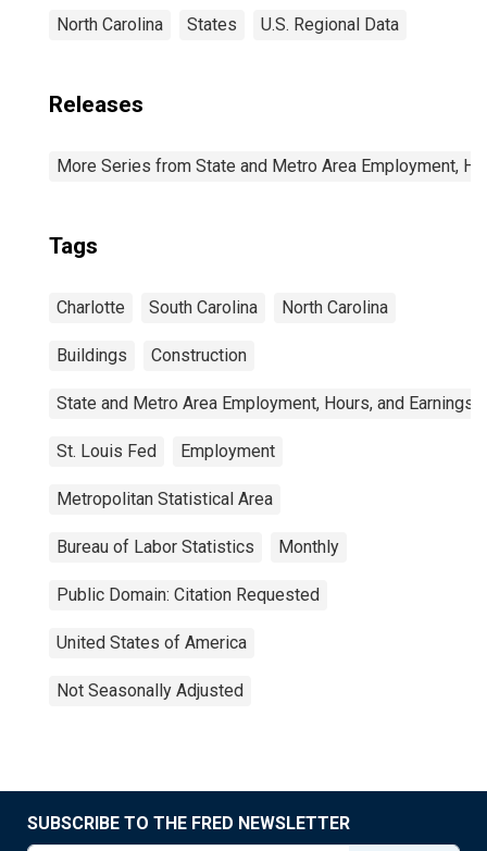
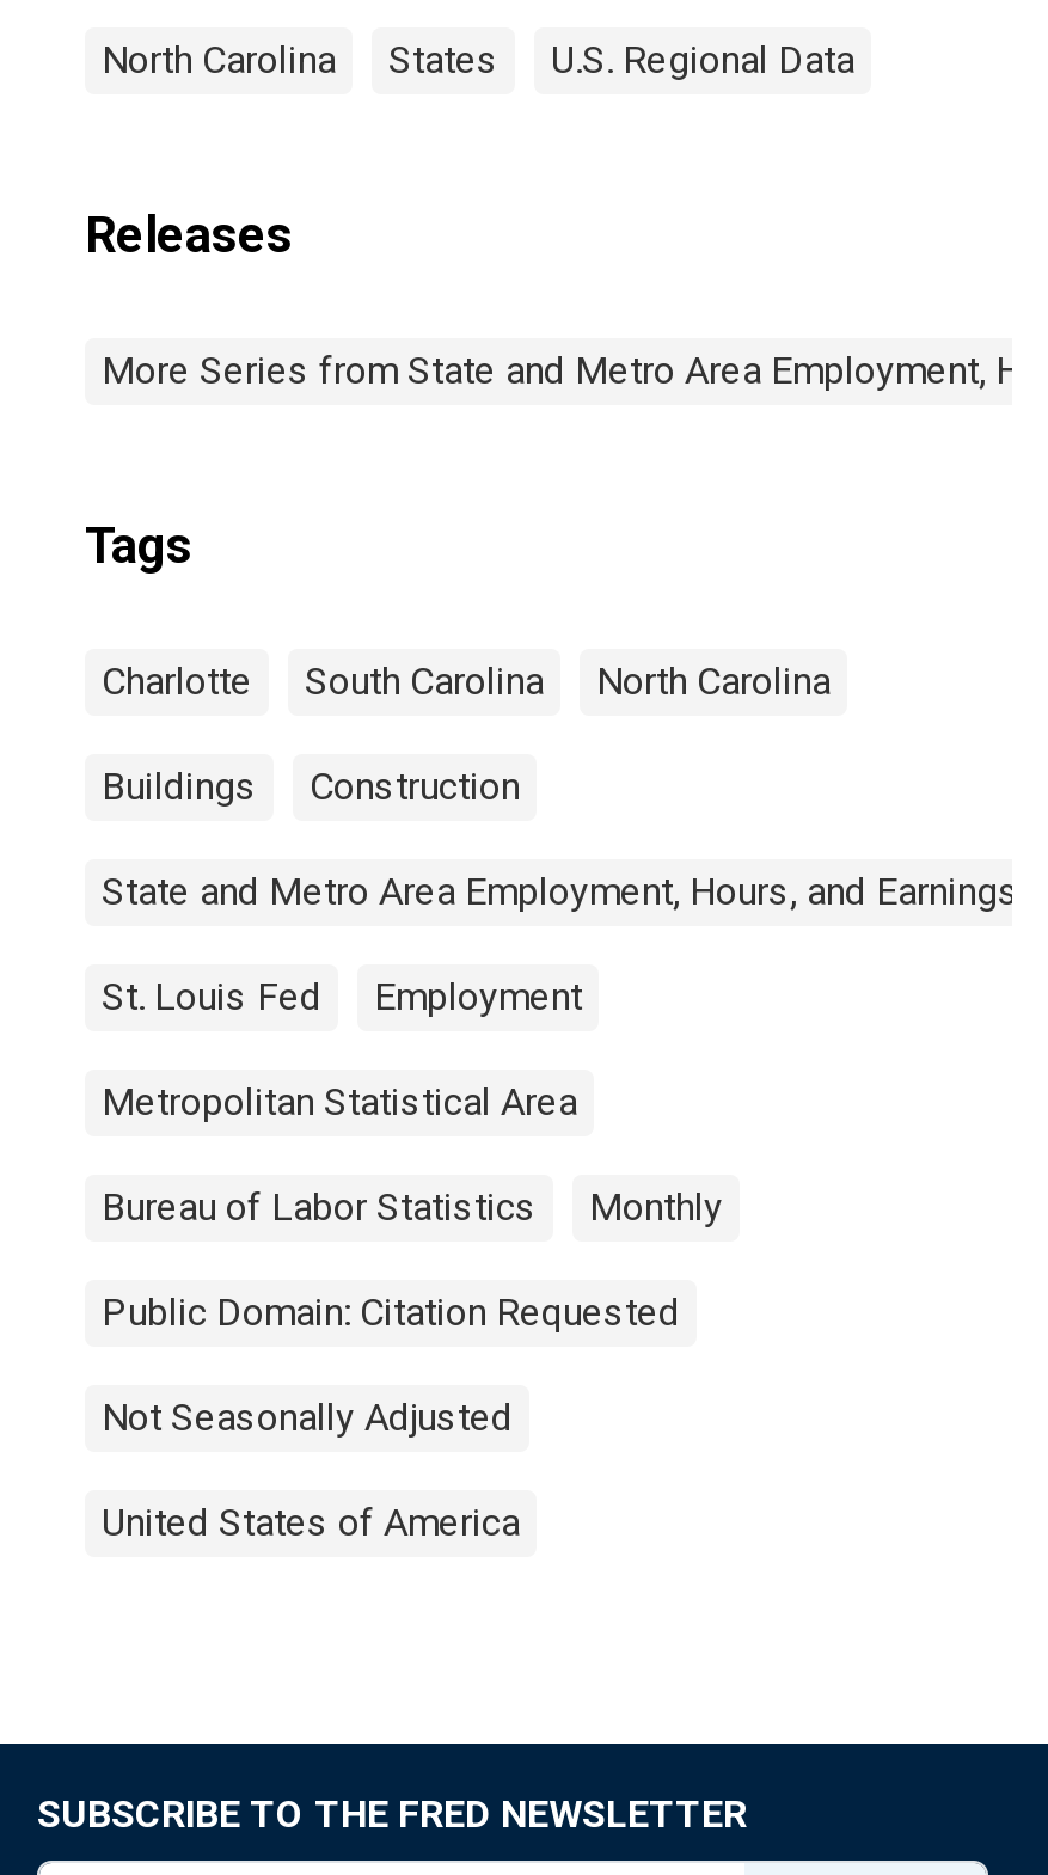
moved down: United States of America

moved up: Not Seasonally Adjusted
